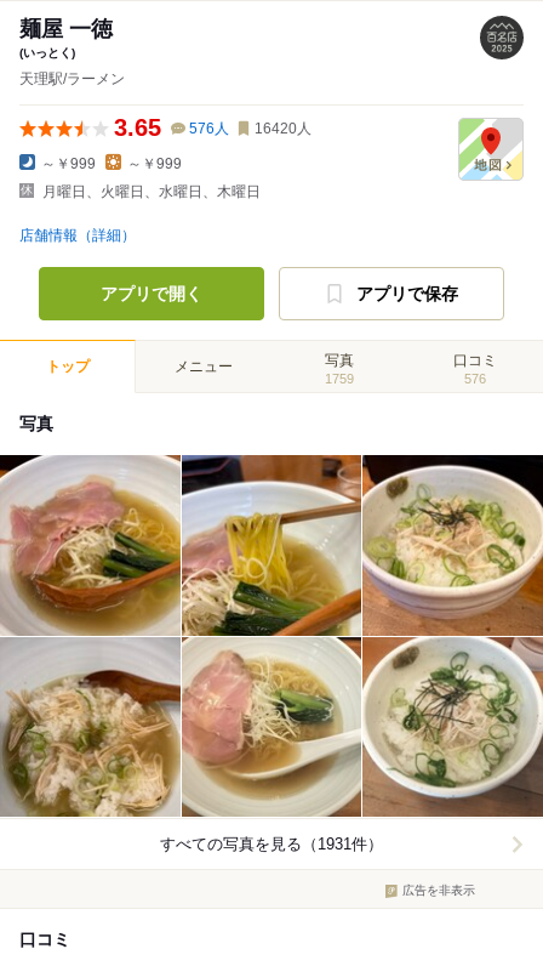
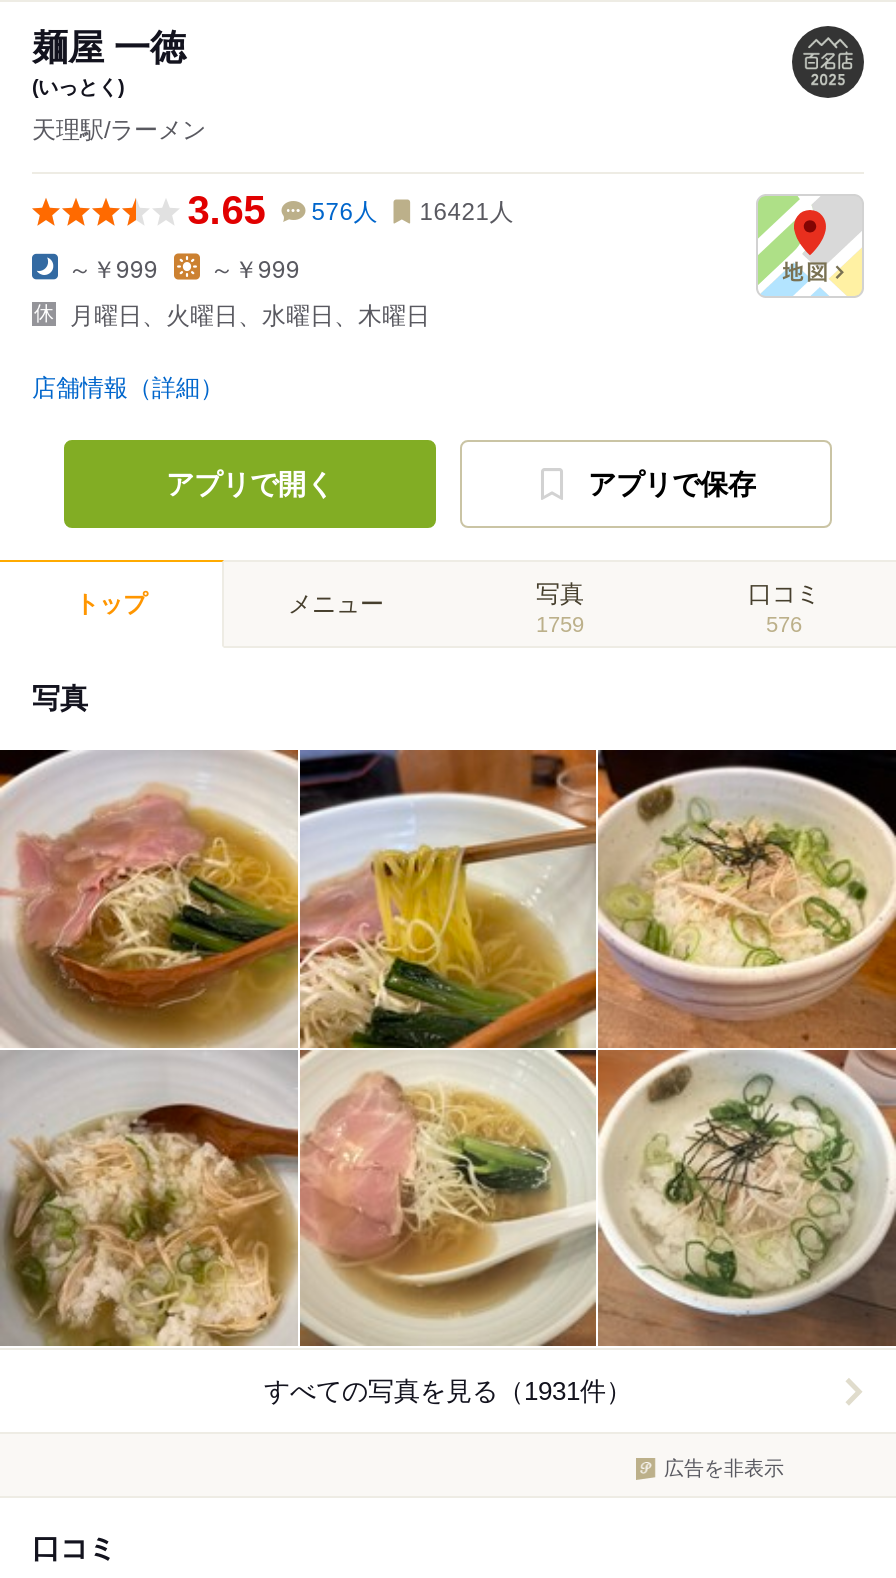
- 3.65 576人 16420人
+ 3.65 576人 16421人
